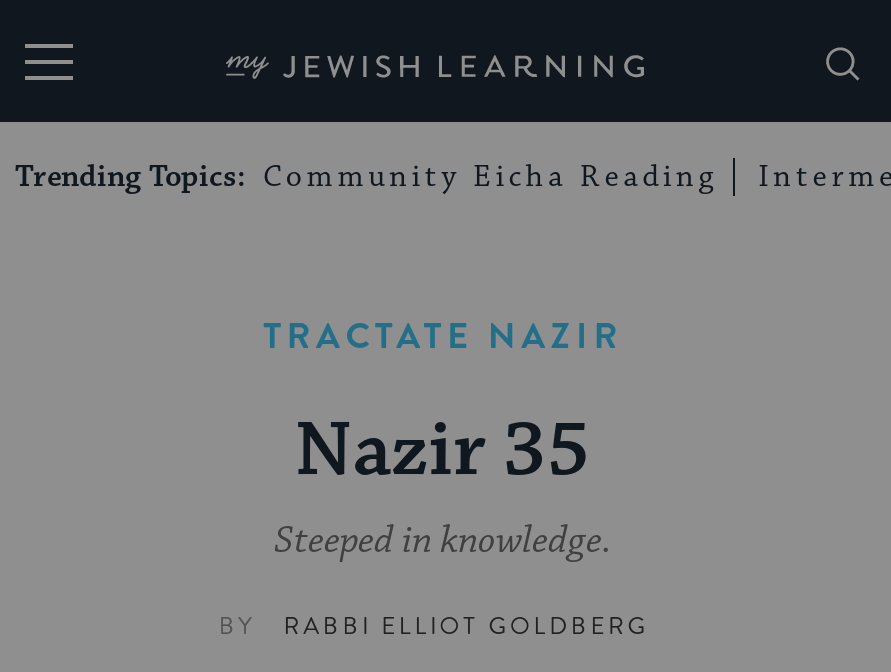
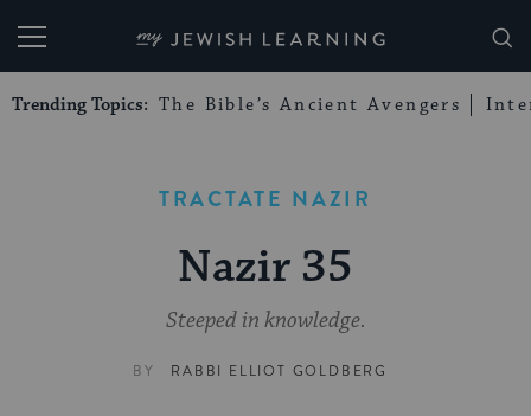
- Trending Topics: Community Eicha Reading
+ Trending Topics: The Bible’s Ancient Avengers
